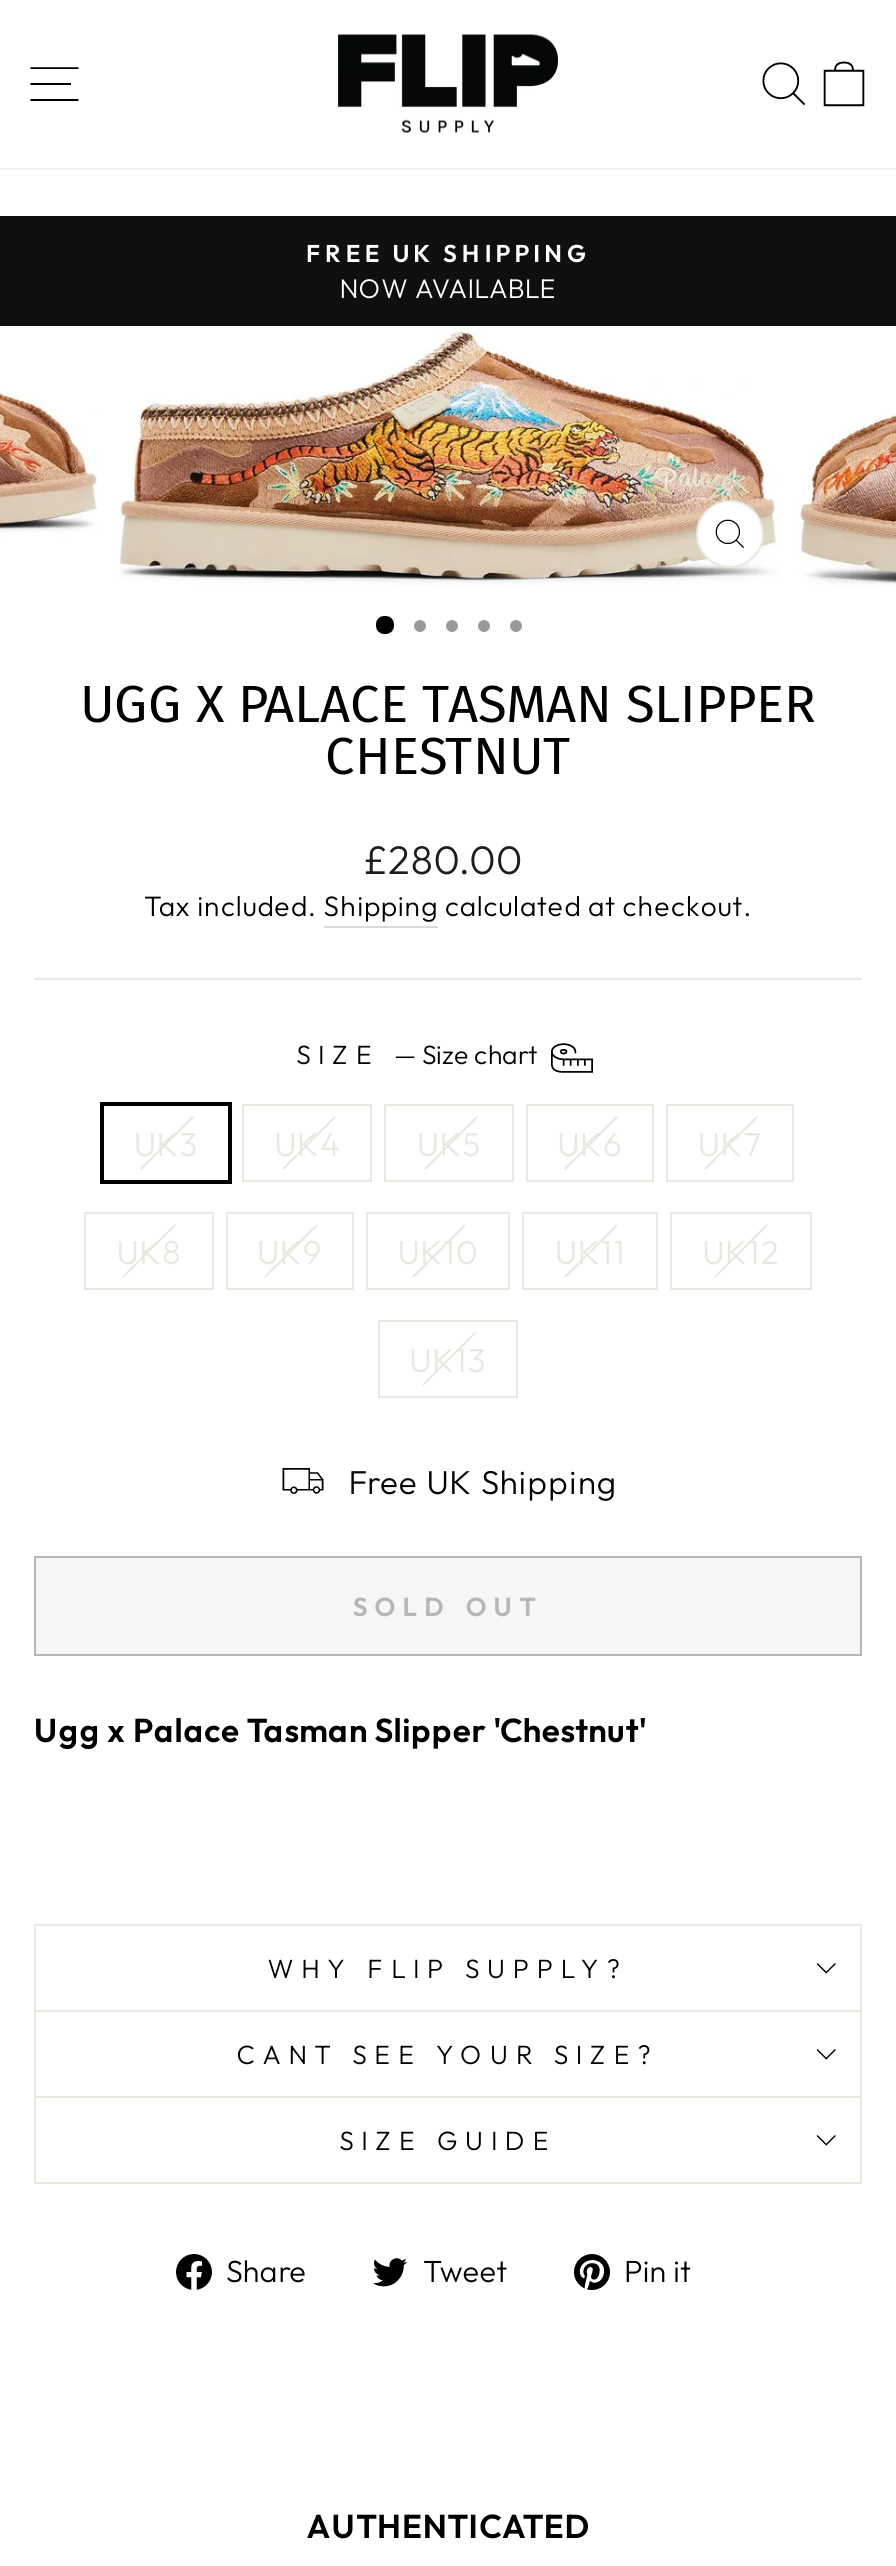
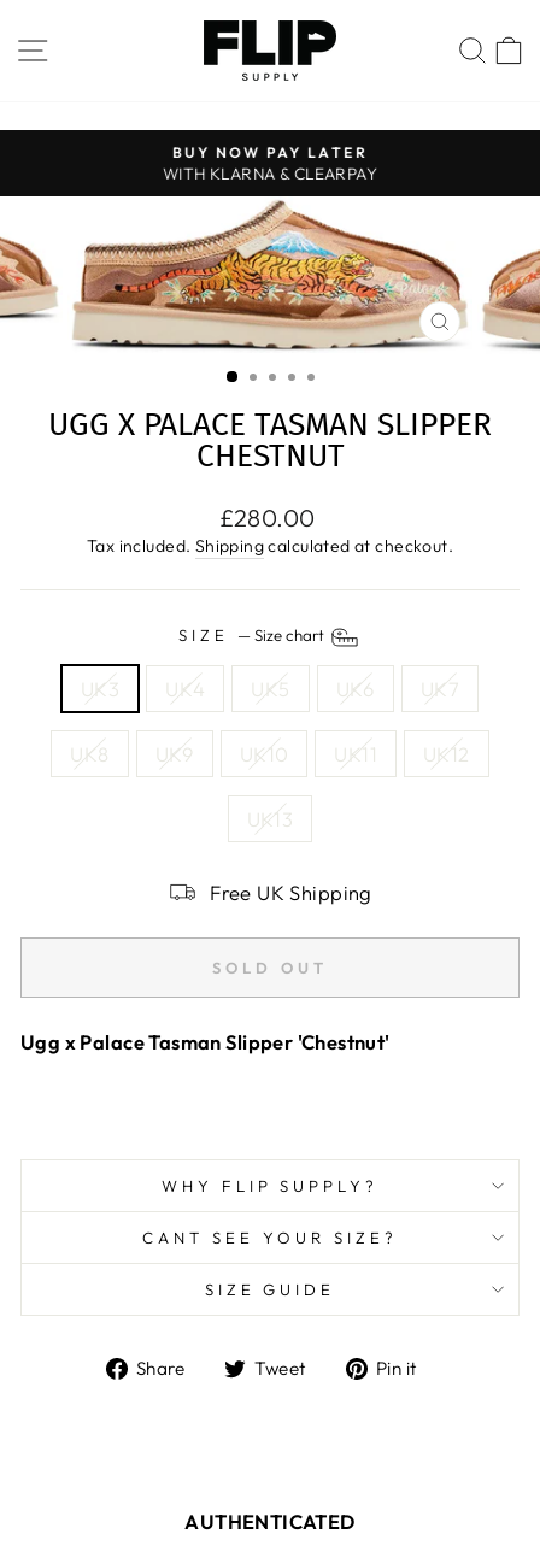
- FREE UK SHIPPING
- NOW AVAILABLE
+ BUY NOW PAY LATER
+ WITH KLARNA & CLEARPAY
